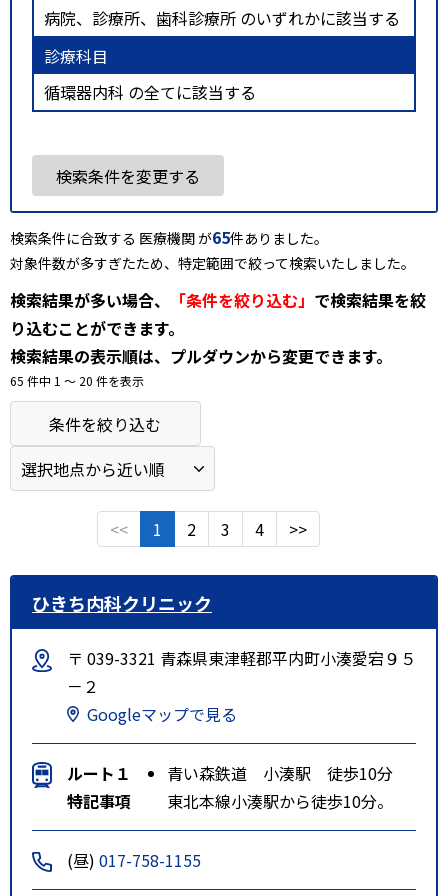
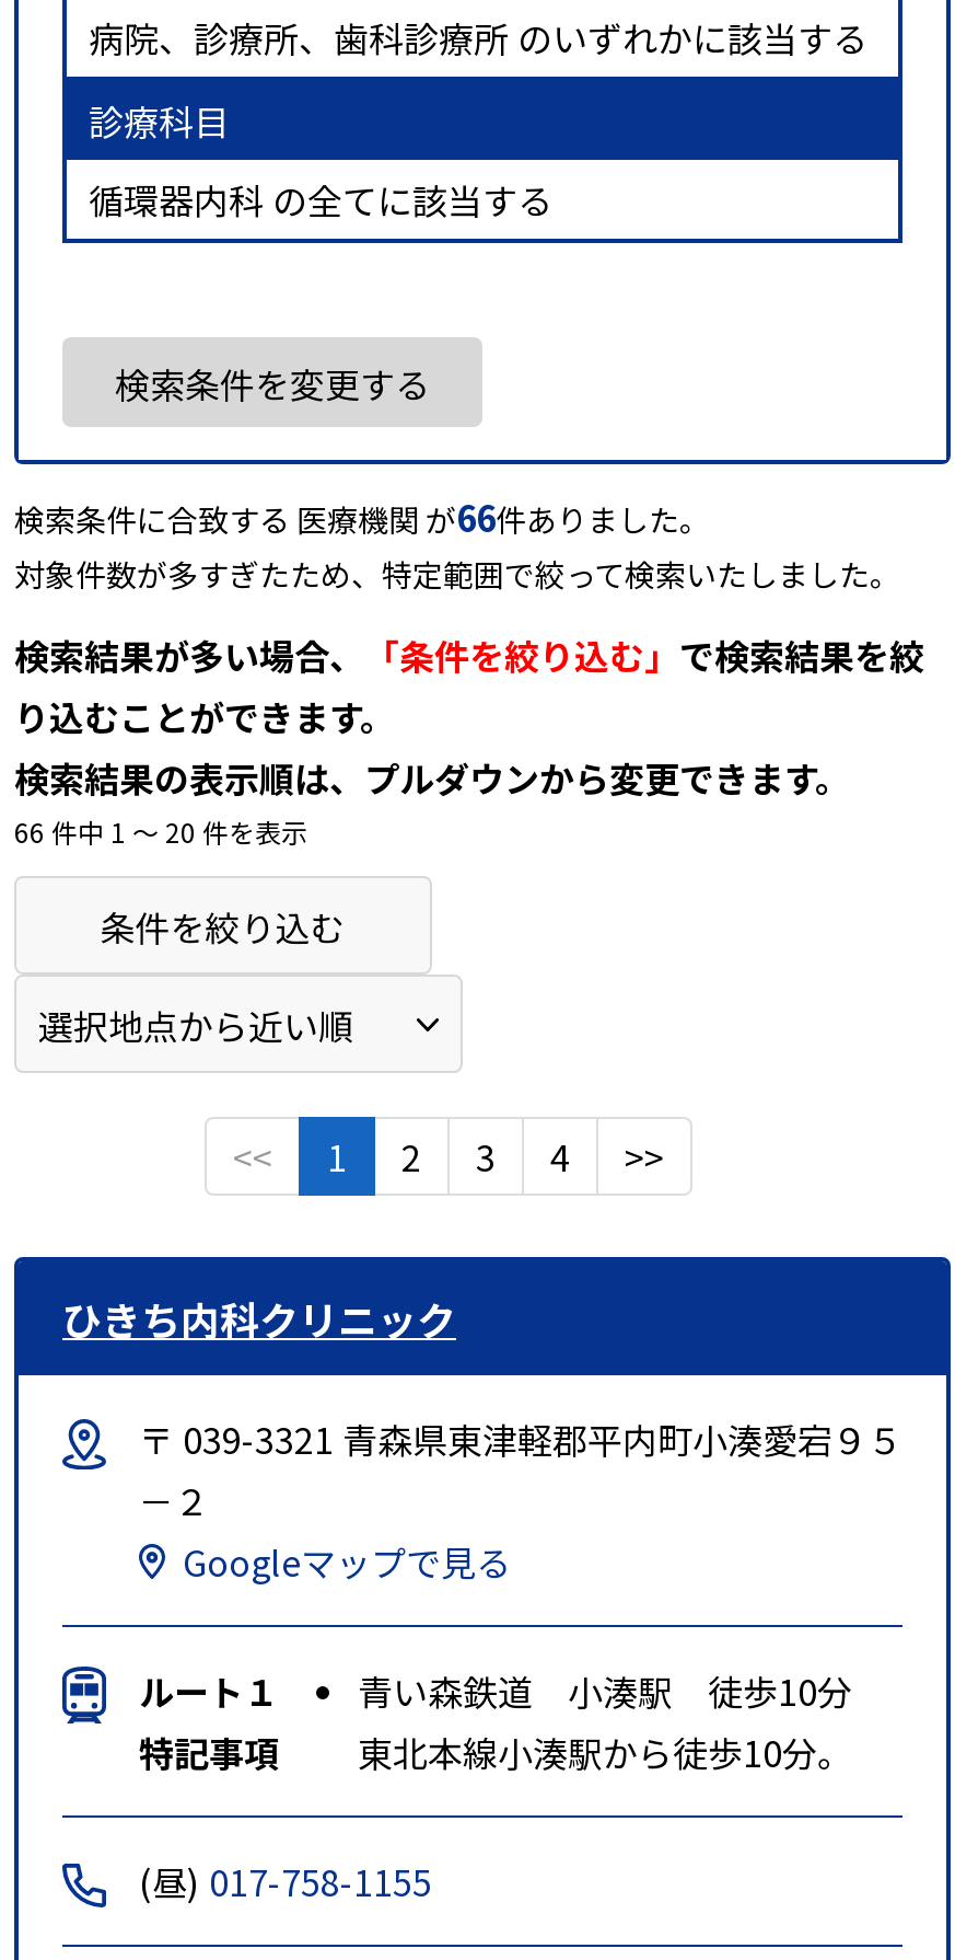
- 検索条件に合致する 医療機関 が65件ありました。
+ 検索条件に合致する 医療機関 が66件ありました。

- 65 件中 1 〜 20 件を表示
+ 66 件中 1 〜 20 件を表示
